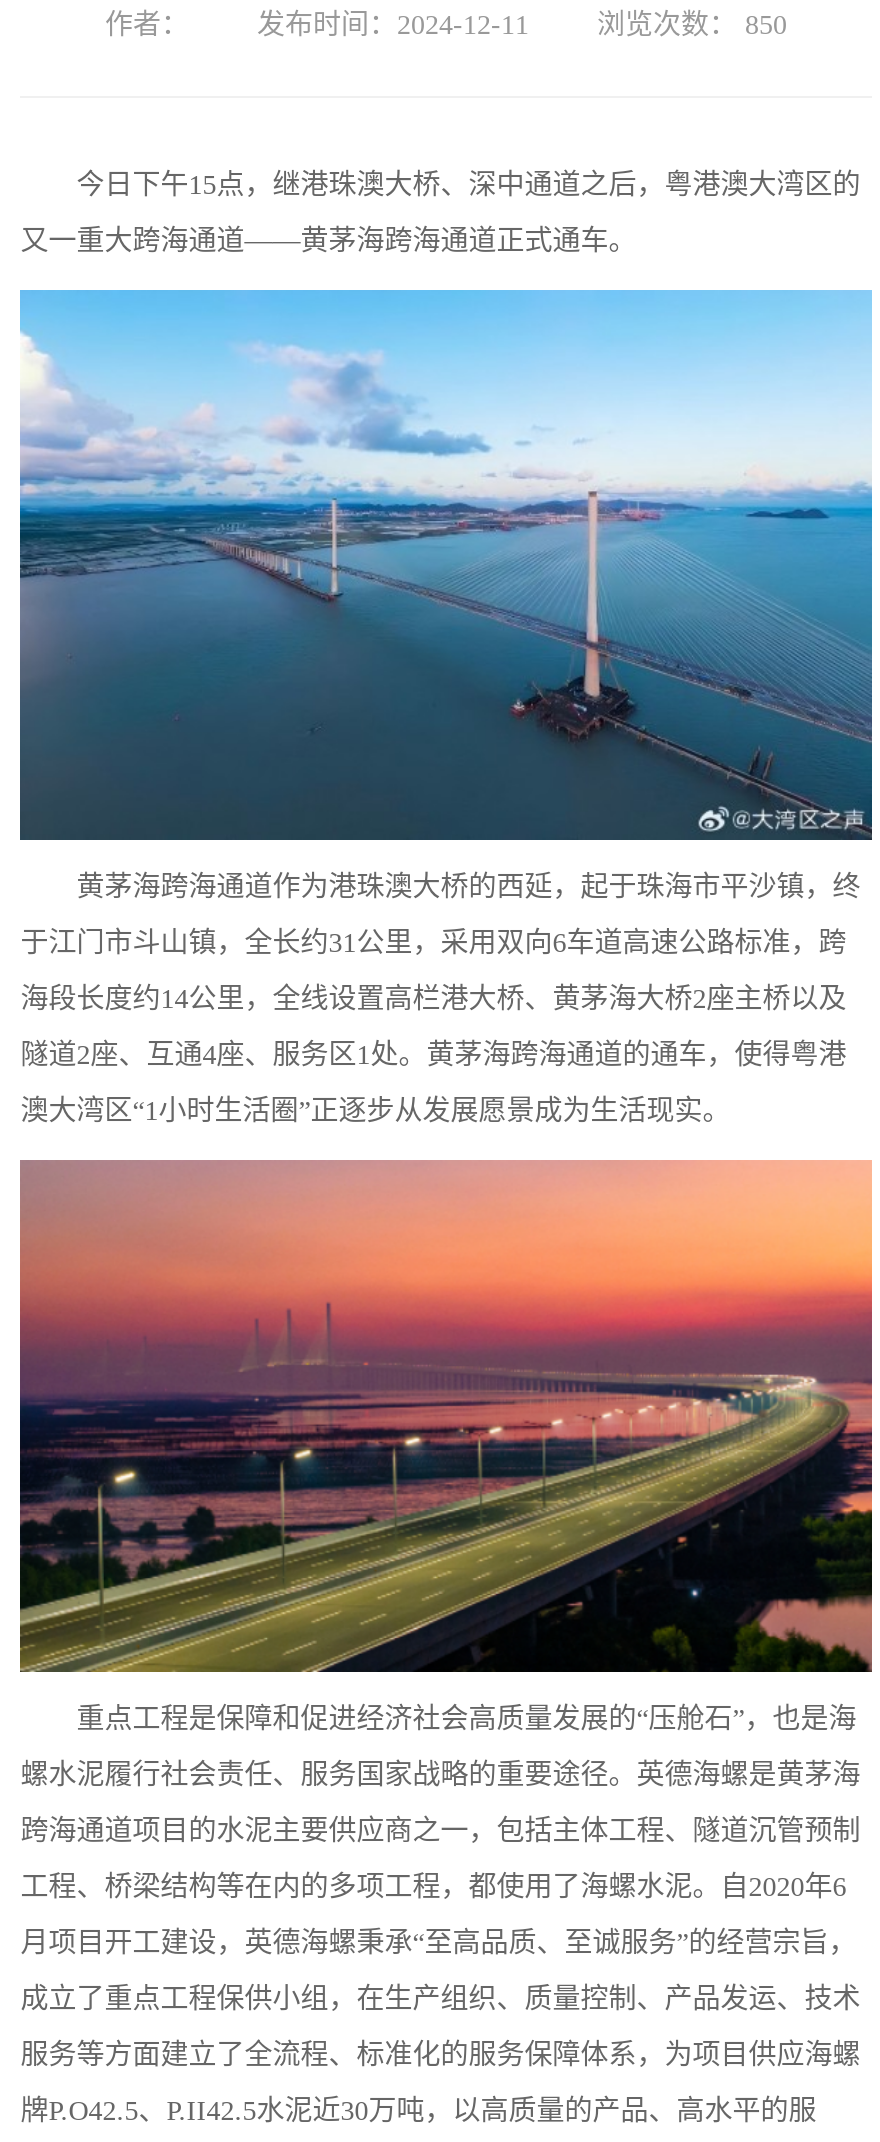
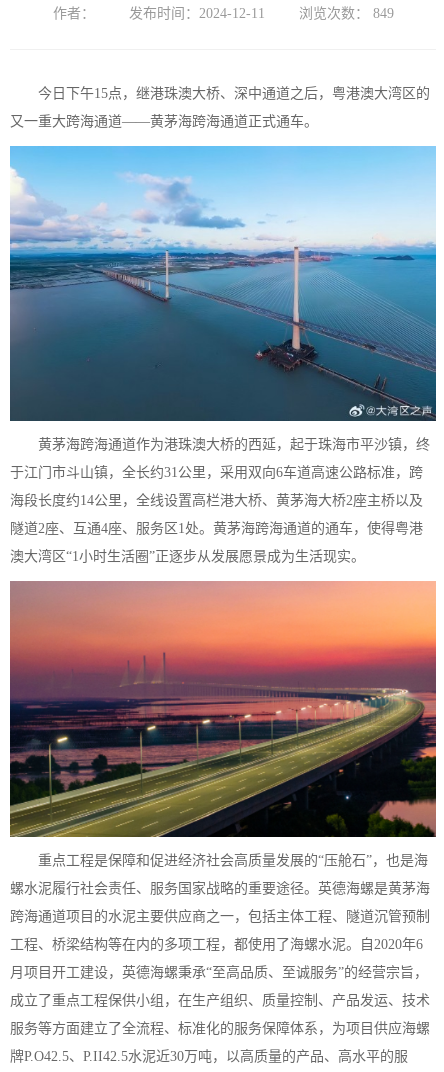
- 浏览次数：850
+ 浏览次数：849
